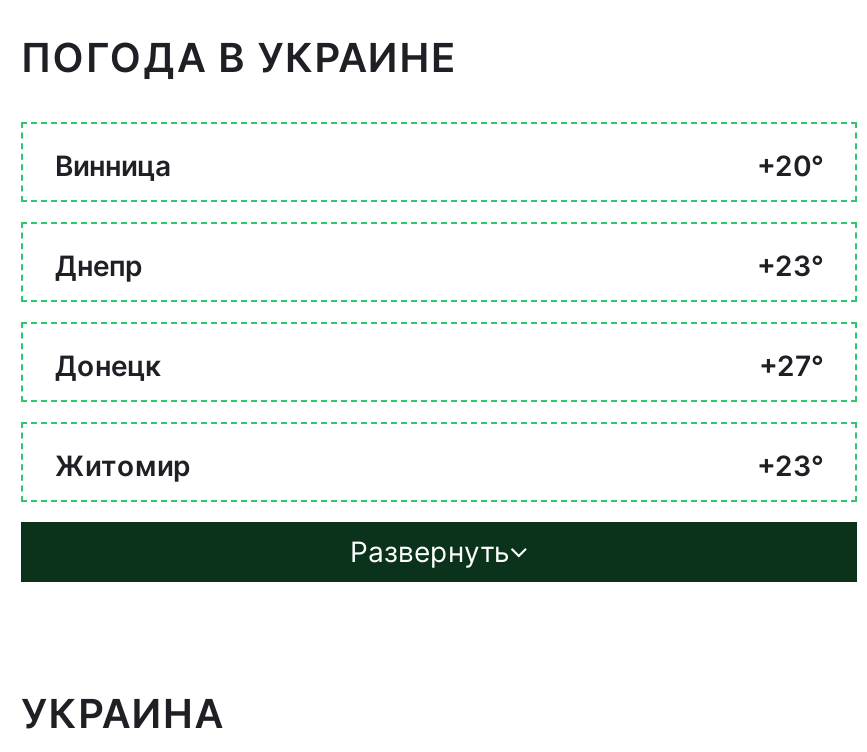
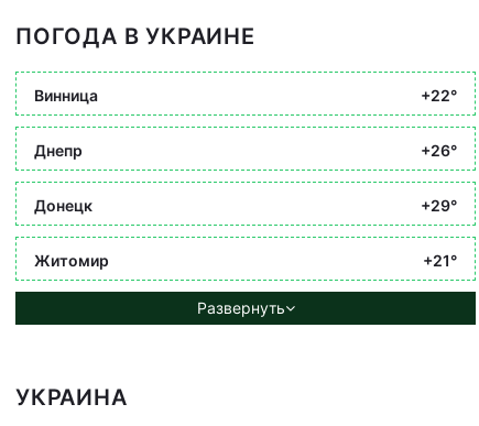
- +20°
+ +22°

- +23°
+ +26°

- +27°
+ +29°

- +23°
+ +21°
